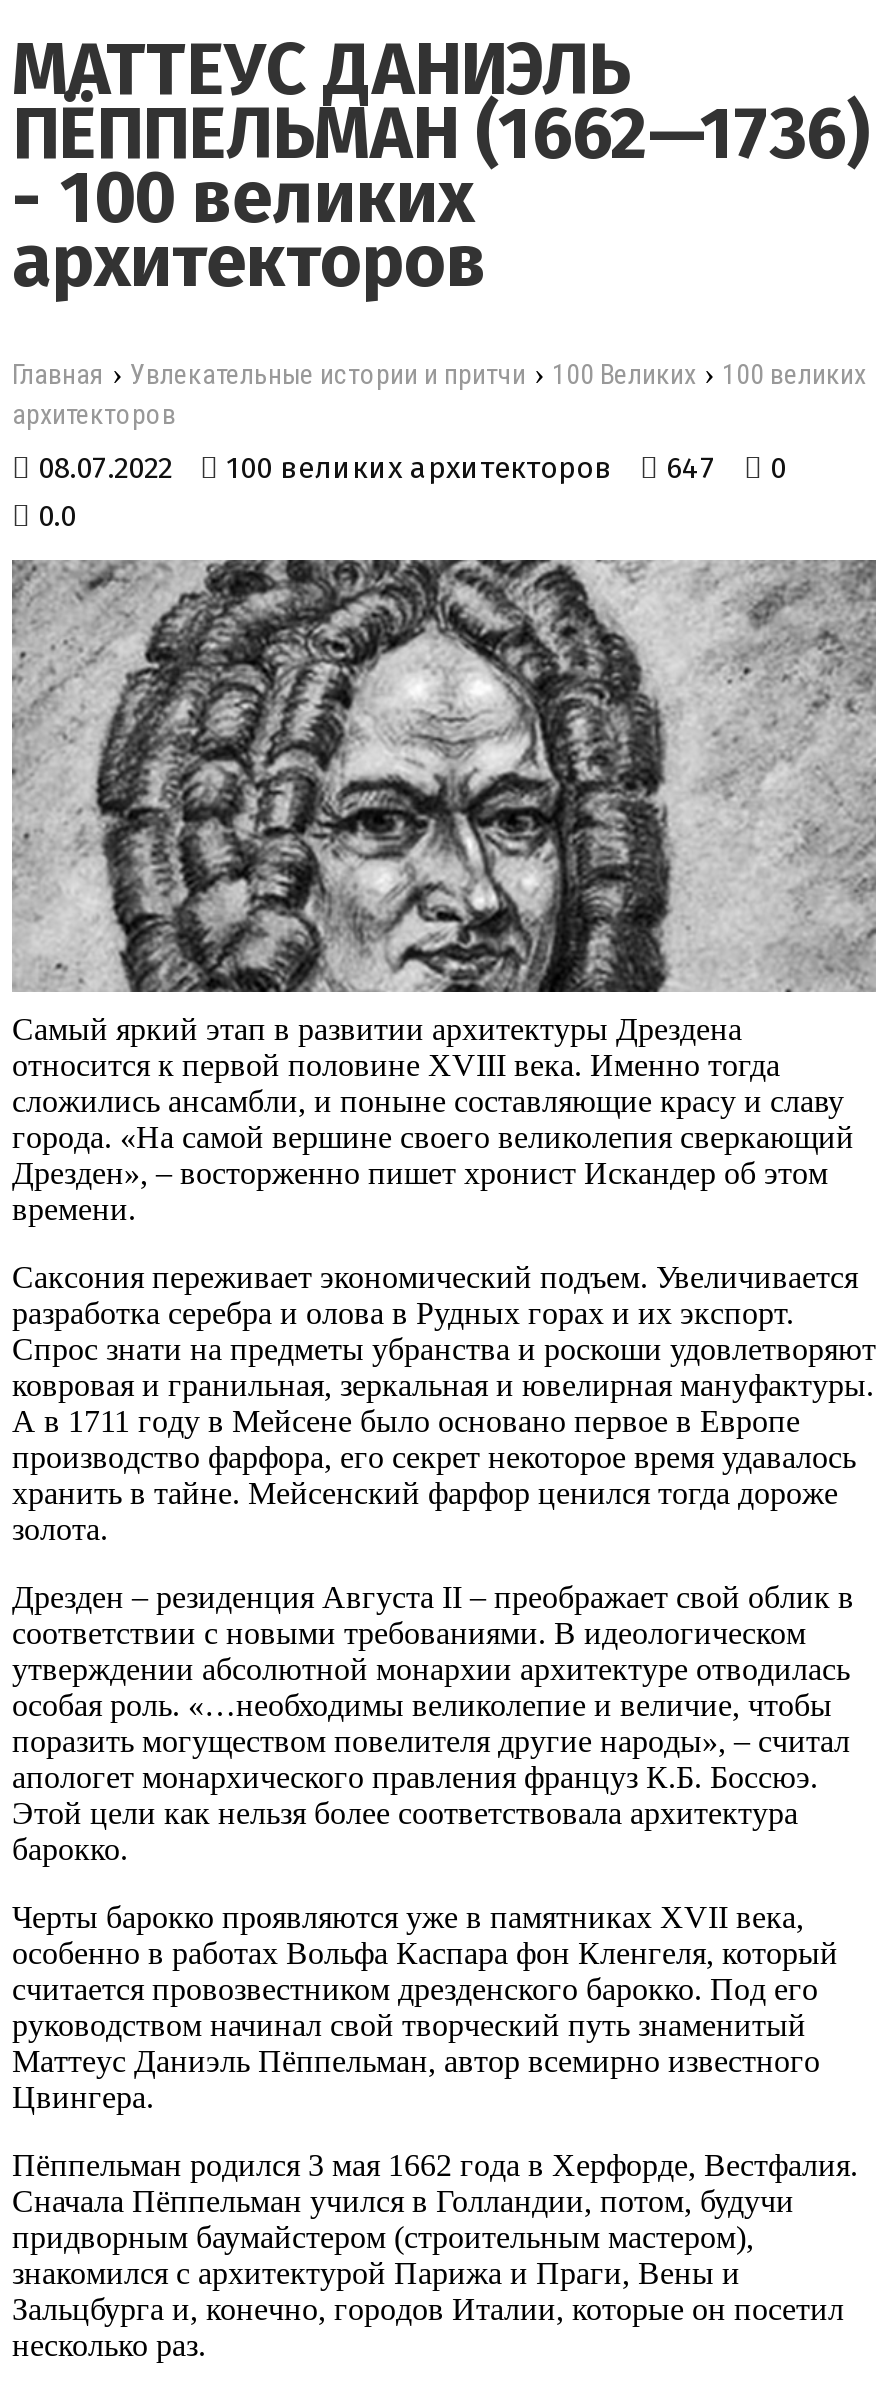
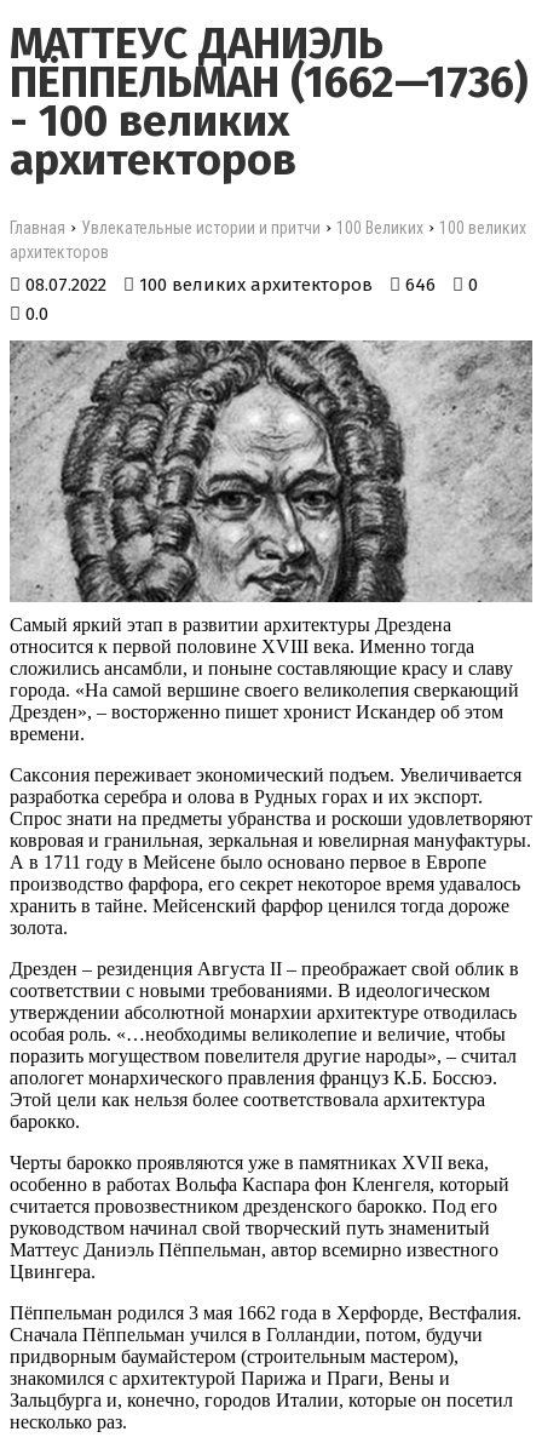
- 08.07.2022 100 великих архитекторов 647 0
+ 08.07.2022 100 великих архитекторов 646 0
